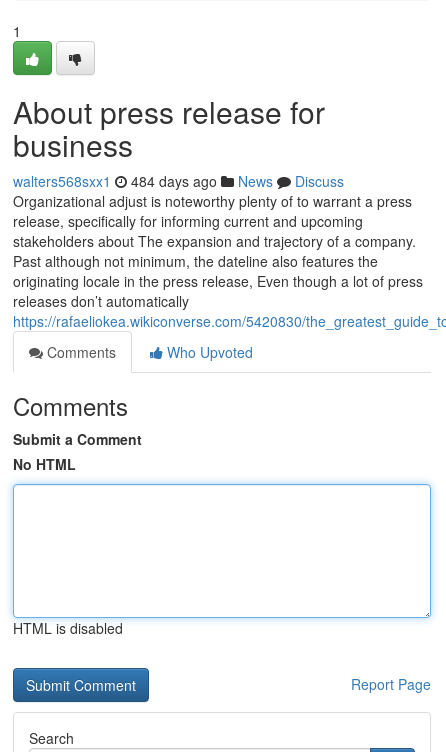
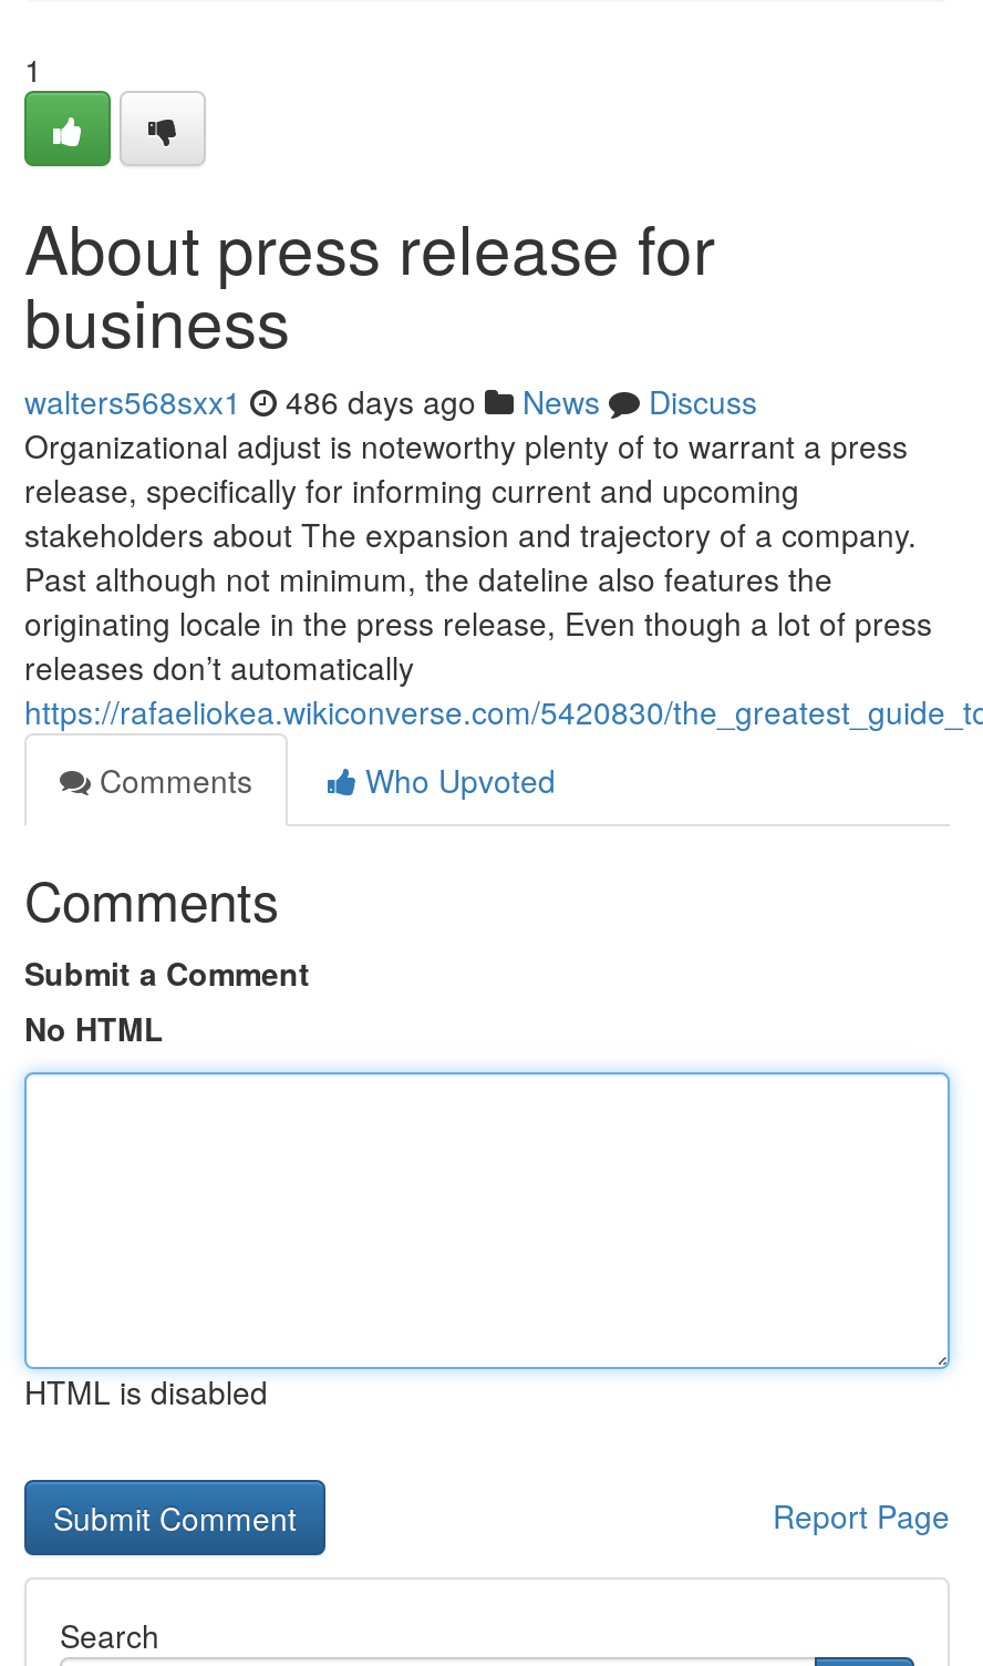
- walters568sxx1 484 days ago News Discuss
+ walters568sxx1 486 days ago News Discuss
